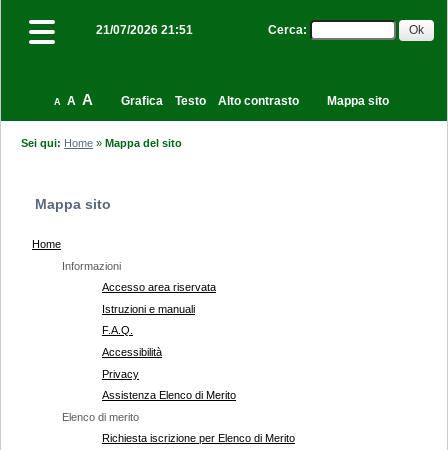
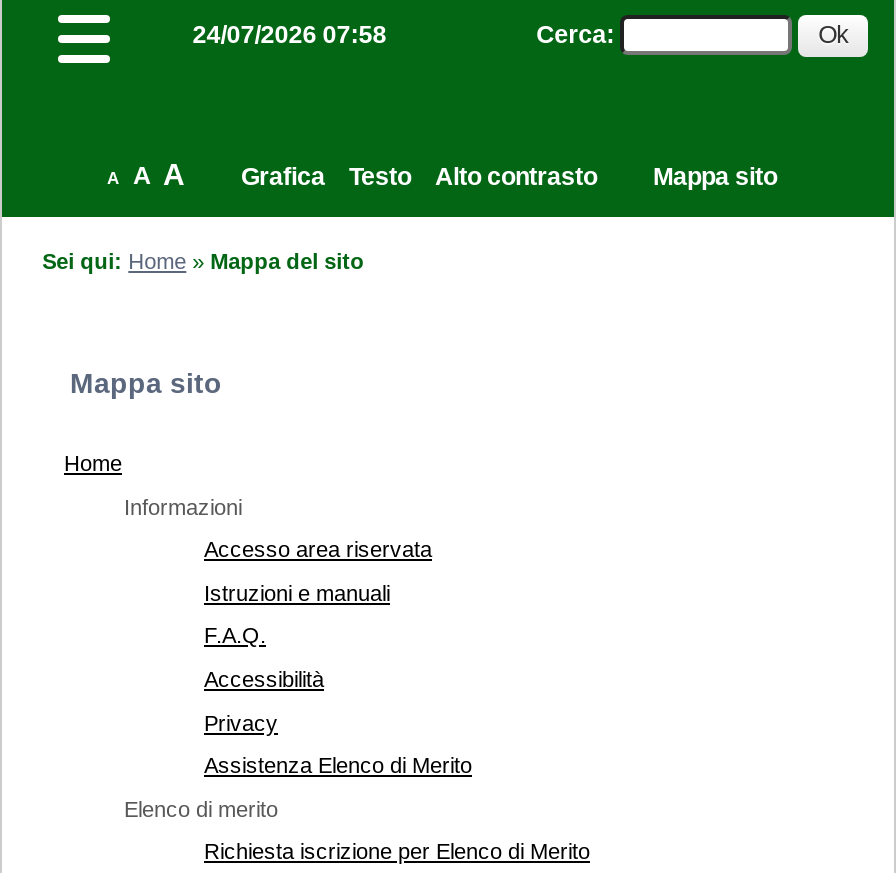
- 21/07/2026 21:51
+ 24/07/2026 07:58
